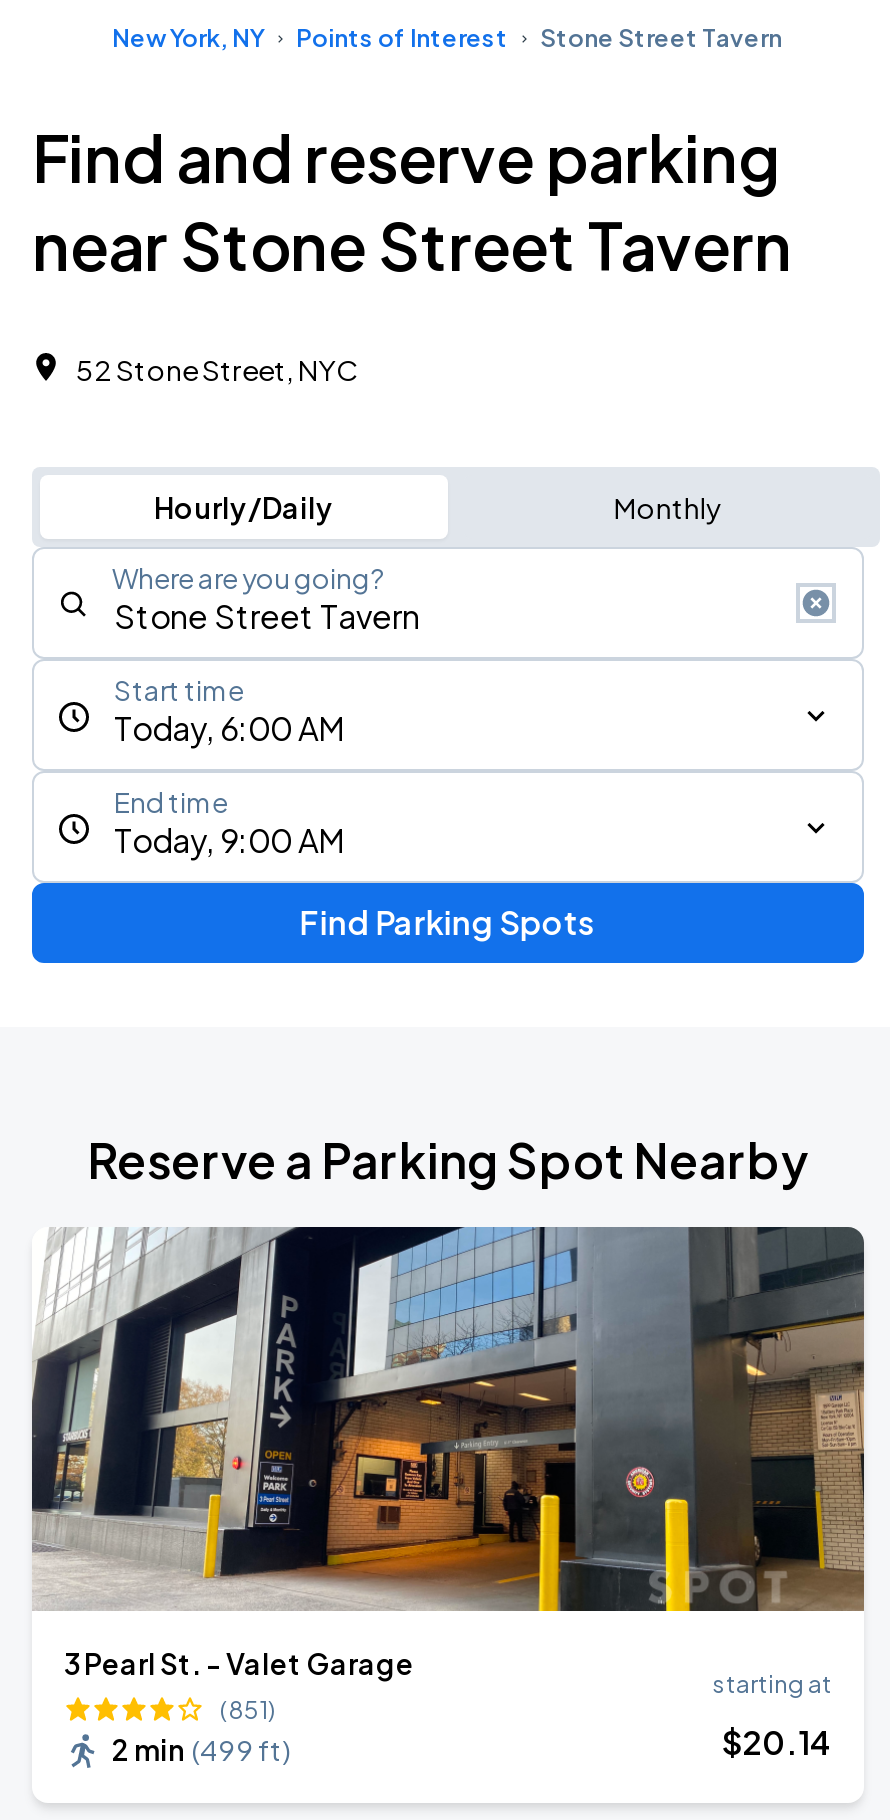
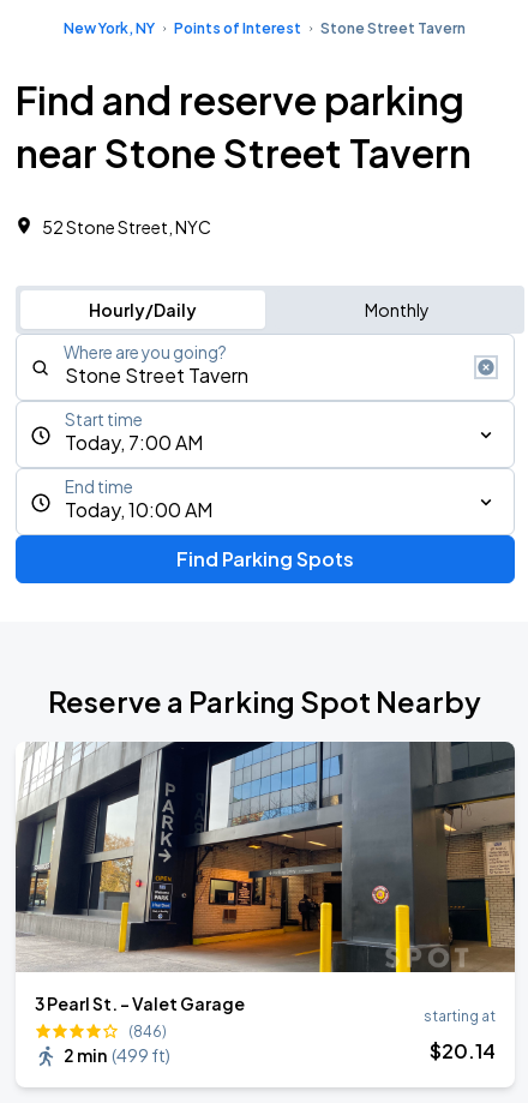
- Today, 6:00 AM
+ Today, 7:00 AM

- Today, 9:00 AM
+ Today, 10:00 AM

- (851)
+ (846)
